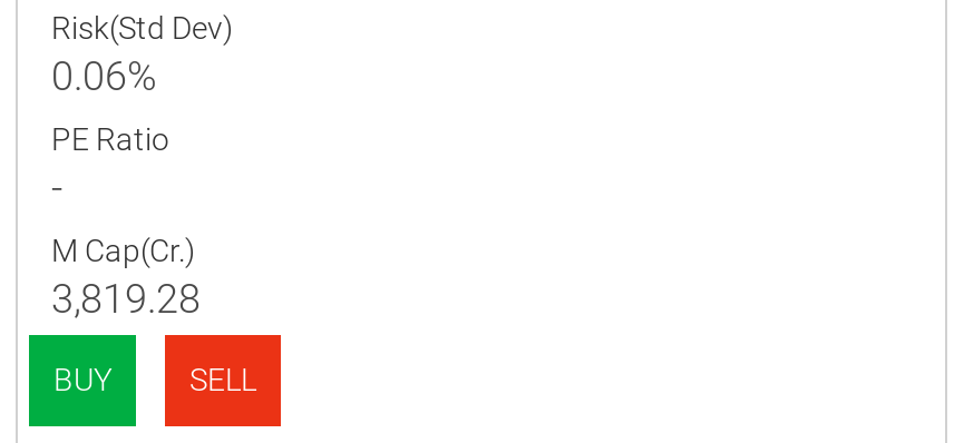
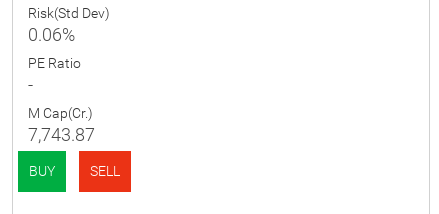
- 3,819.28
+ 7,743.87
